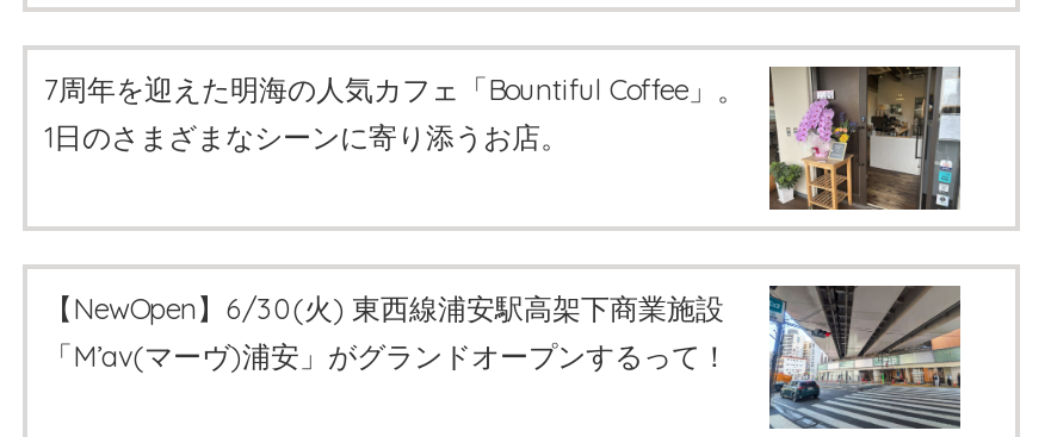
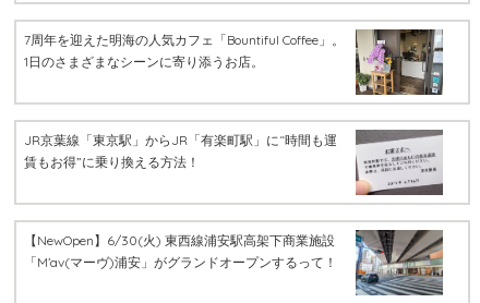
+ [image]
+ JR京葉線「東京駅」からJR「有楽町駅」に“時間も運
+ 賃もお得”に乗り換える方法！
